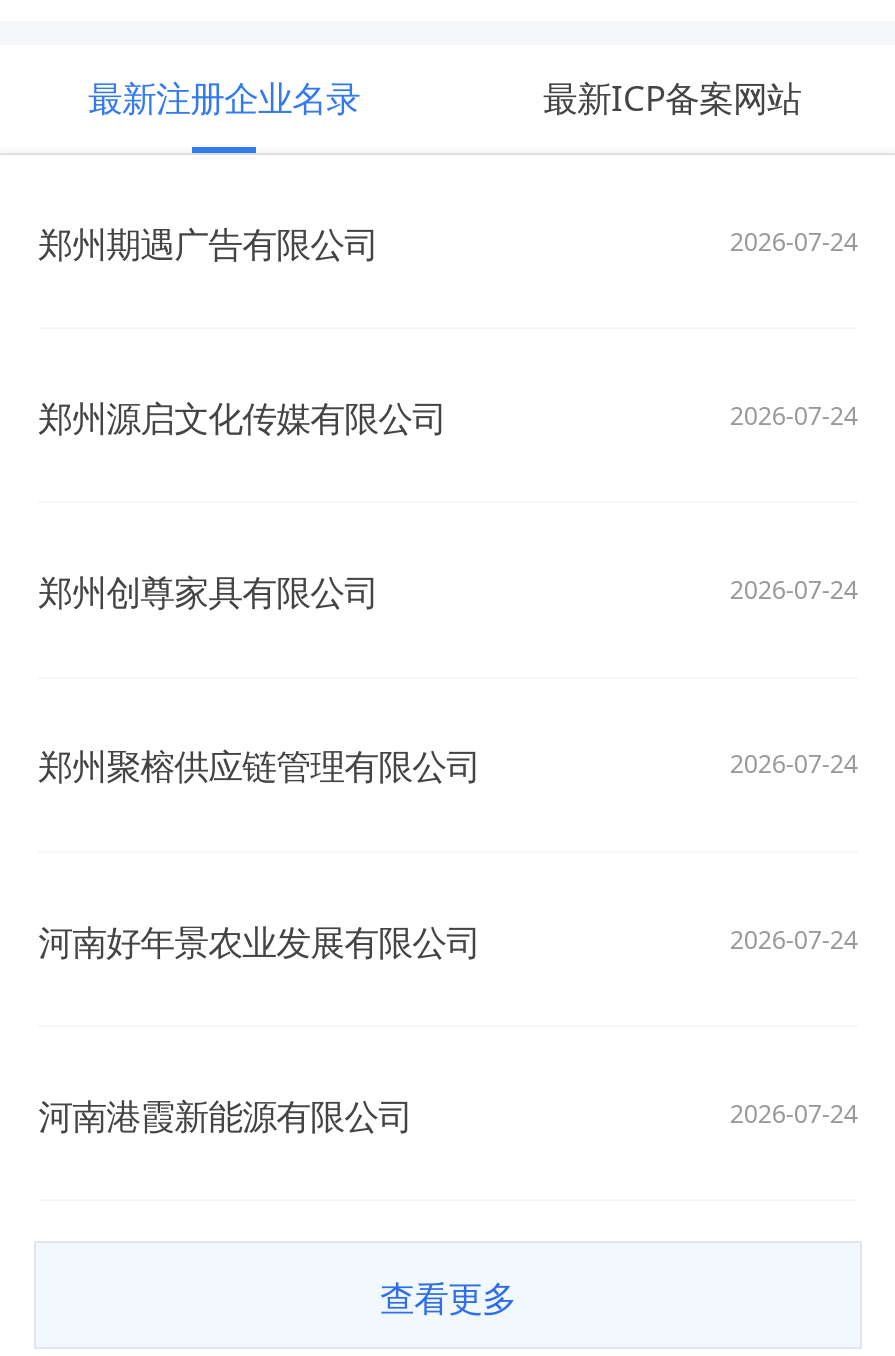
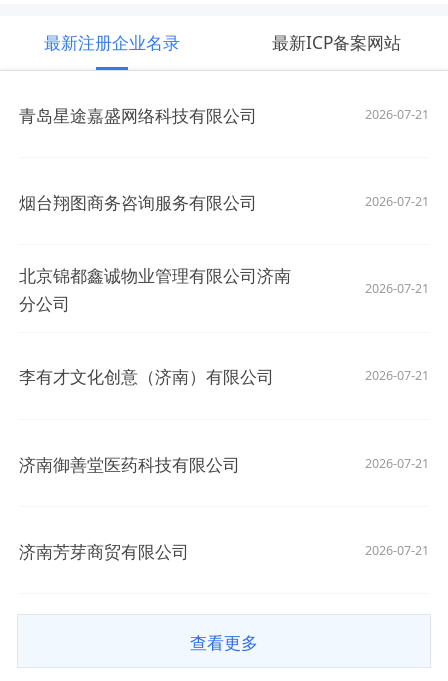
- 郑州期遇广告有限公司
- 2026-07-24
+ 青岛星途嘉盛网络科技有限公司
+ 2026-07-21

- 郑州源启文化传媒有限公司
- 2026-07-24
+ 烟台翔图商务咨询服务有限公司
+ 2026-07-21
+ 北京锦都鑫诚物业管理有限公司济南
+ 分公司

- 郑州创尊家具有限公司
- 2026-07-24
+ 2026-07-21

- 郑州聚榕供应链管理有限公司
- 2026-07-24
+ 李有才文化创意（济南）有限公司
+ 2026-07-21

- 河南好年景农业发展有限公司
- 2026-07-24
+ 济南御善堂医药科技有限公司
+ 2026-07-21

- 河南港霞新能源有限公司
- 2026-07-24
+ 济南芳芽商贸有限公司
+ 2026-07-21
